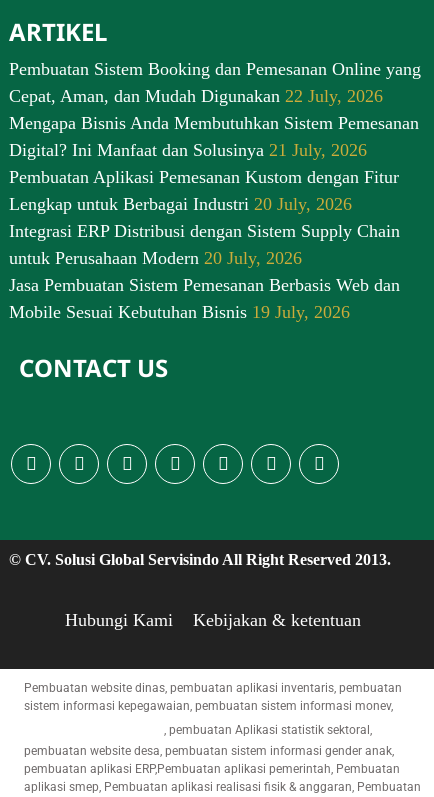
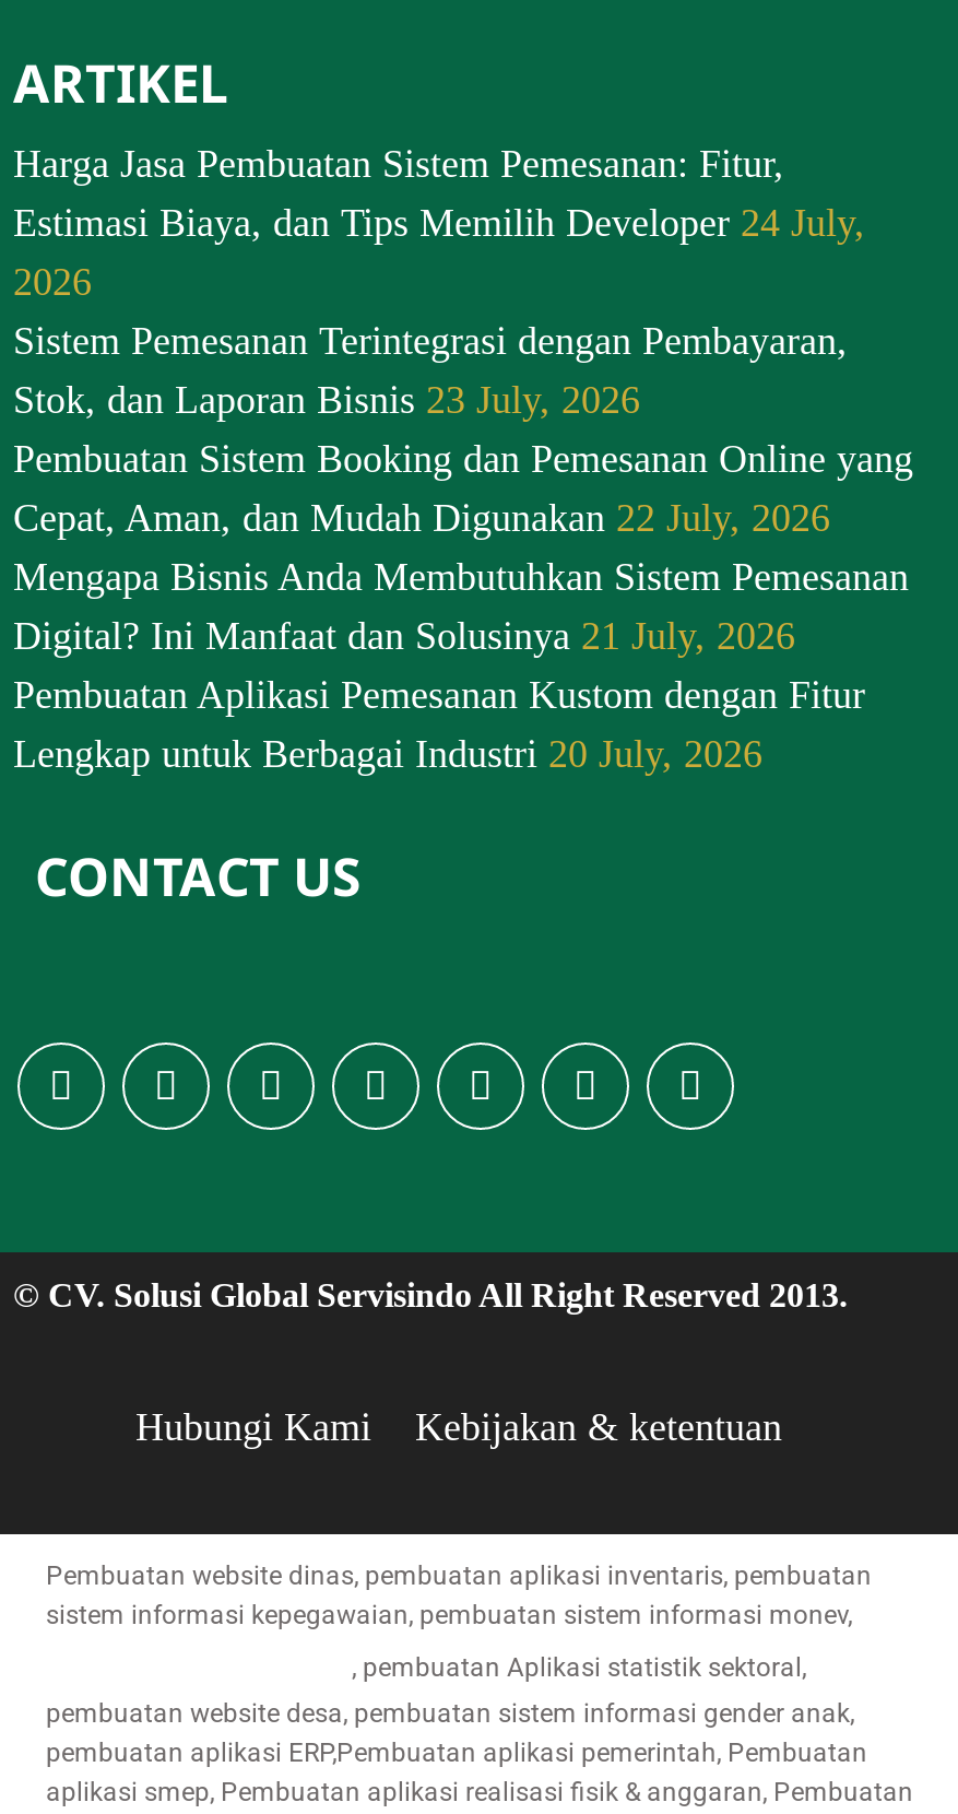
+ Harga Jasa Pembuatan Sistem Pemesanan: Fitur,
+ Estimasi Biaya, dan Tips Memilih Developer 24 July,
+ 2026
+ Sistem Pemesanan Terintegrasi dengan Pembayaran,
+ Stok, dan Laporan Bisnis 23 July, 2026

moved down: Pembuatan Sistem Booking dan Pemesanan Online yang | Cepat, Aman, dan Mudah Digunakan 22 July, 2026 | Mengapa Bisnis Anda Membutuhkan Sistem Pemesanan | Digital? Ini Manfaat dan Solusinya 21 July, 2026 | Pembuatan Aplikasi Pemesanan Kustom dengan Fitur | Lengkap untuk Berbagai Industri 20 July, 2026

- Integrasi ERP Distribusi dengan Sistem Supply Chain
- untuk Perusahaan Modern 20 July, 2026
- Jasa Pembuatan Sistem Pemesanan Berbasis Web dan
- Mobile Sesuai Kebutuhan Bisnis 19 July, 2026
